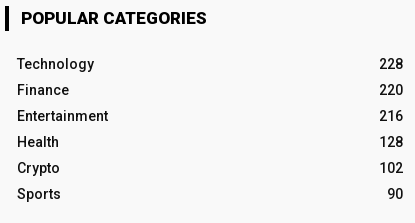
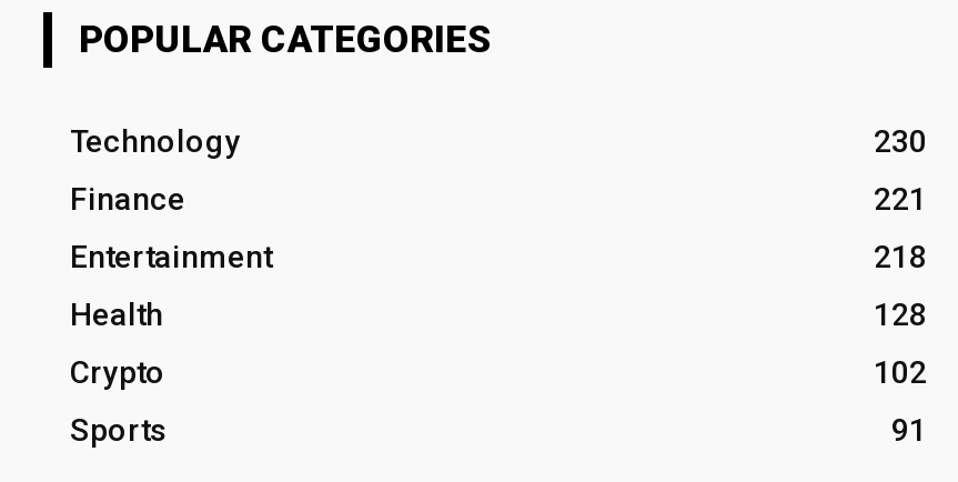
- 228
+ 230

- 220
+ 221

- 216
+ 218

- 90
+ 91
